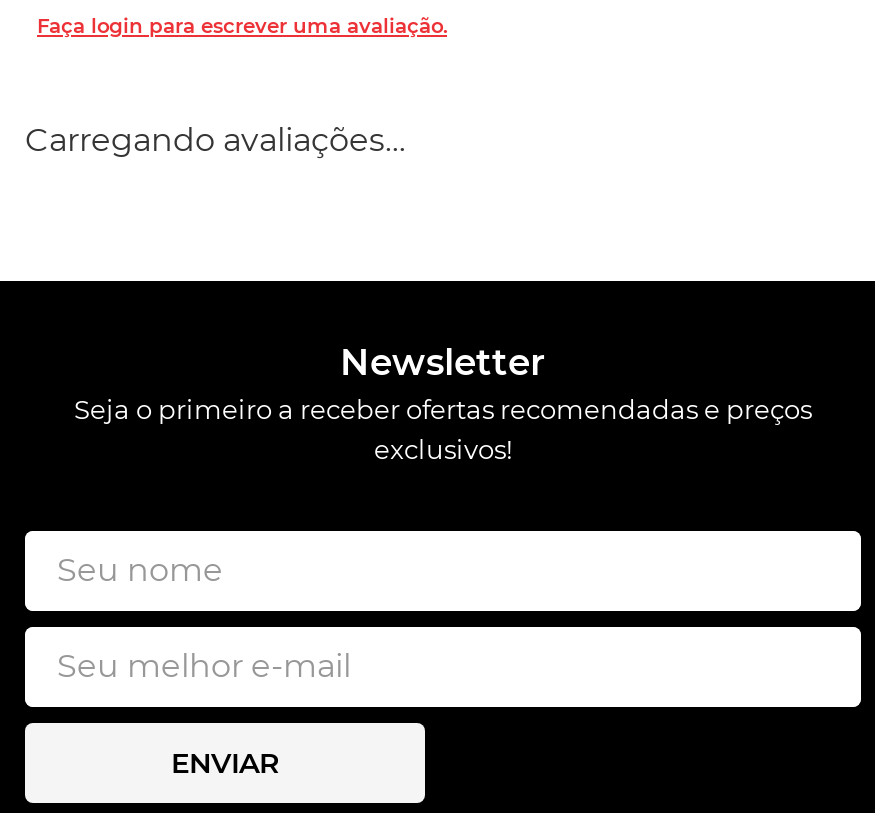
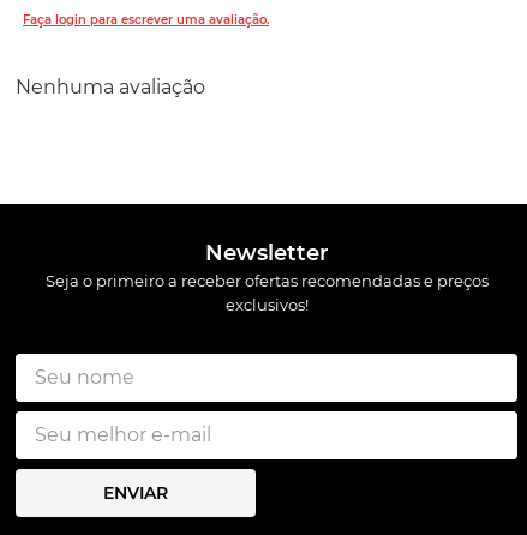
- Carregando avaliações…
+ Nenhuma avaliação
